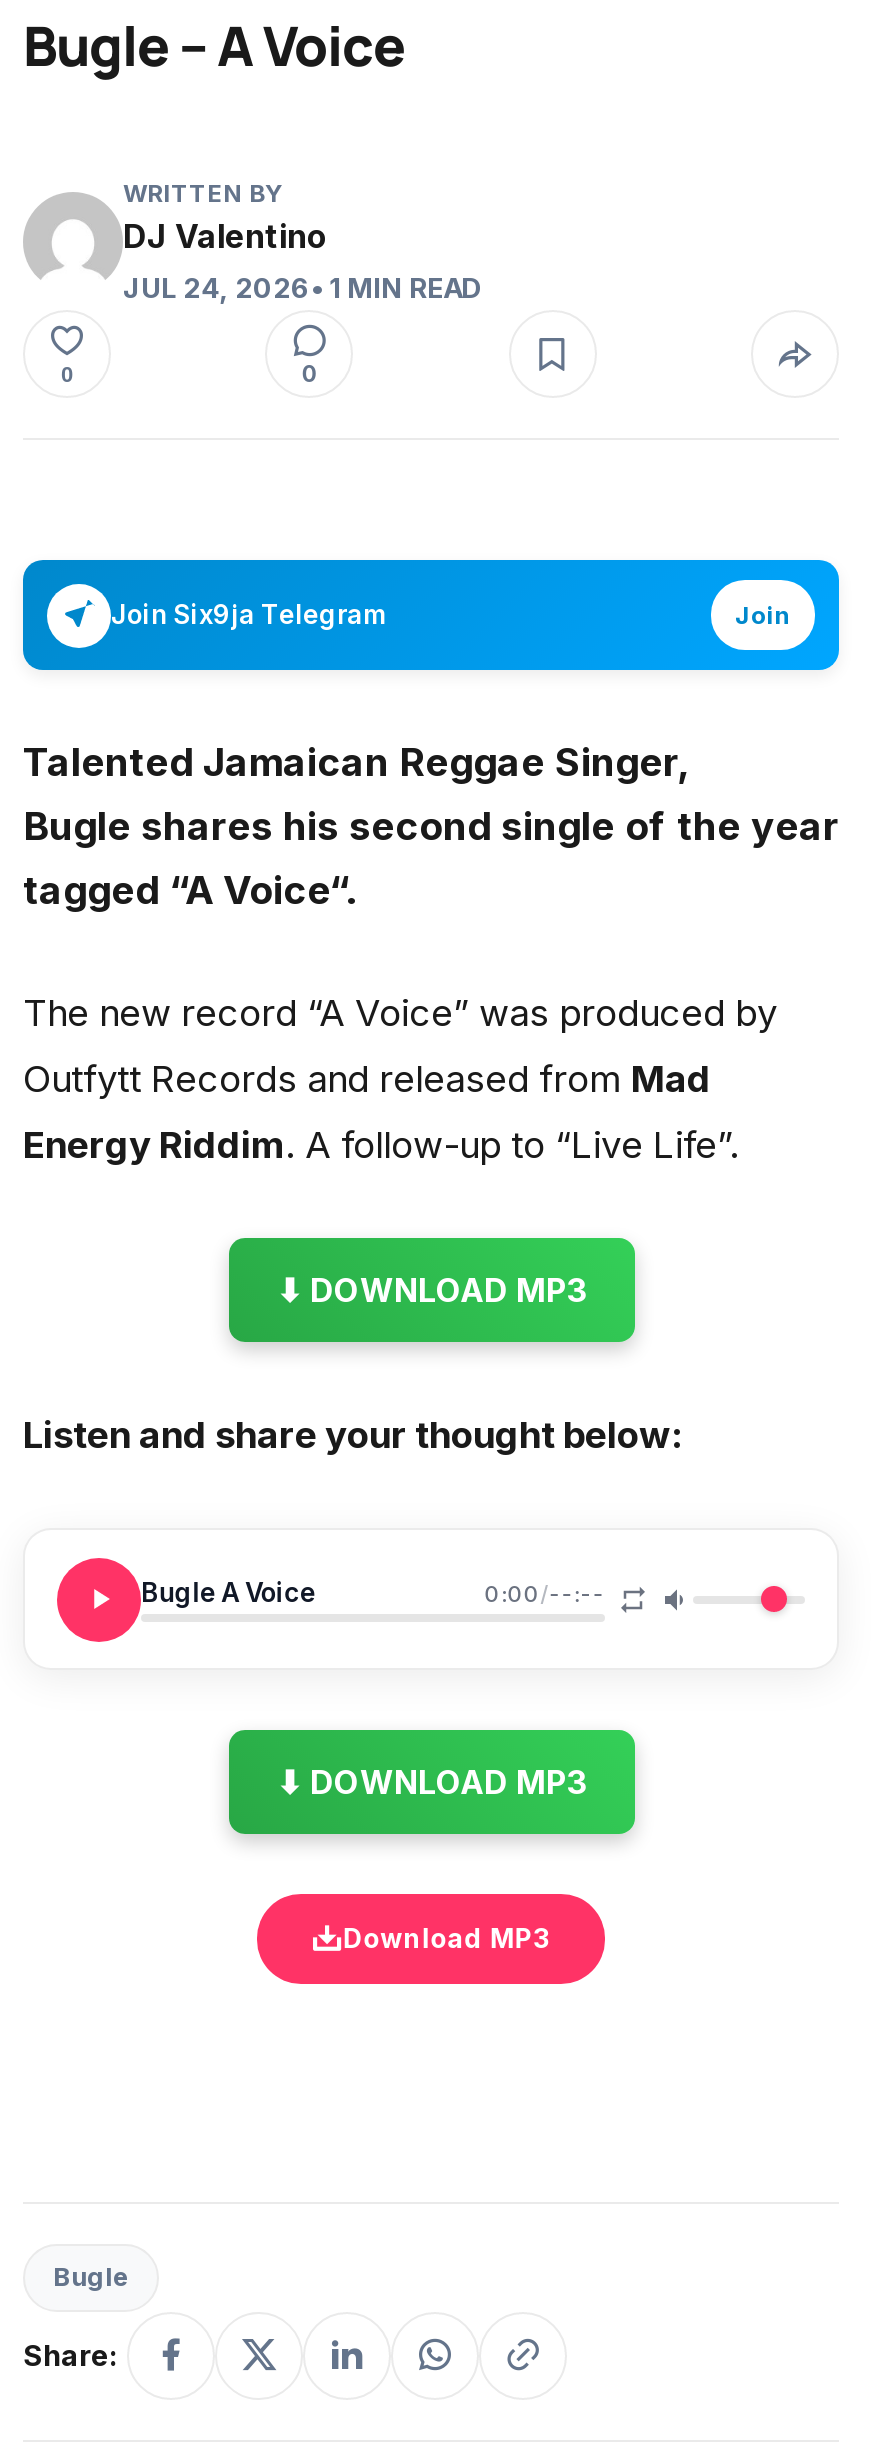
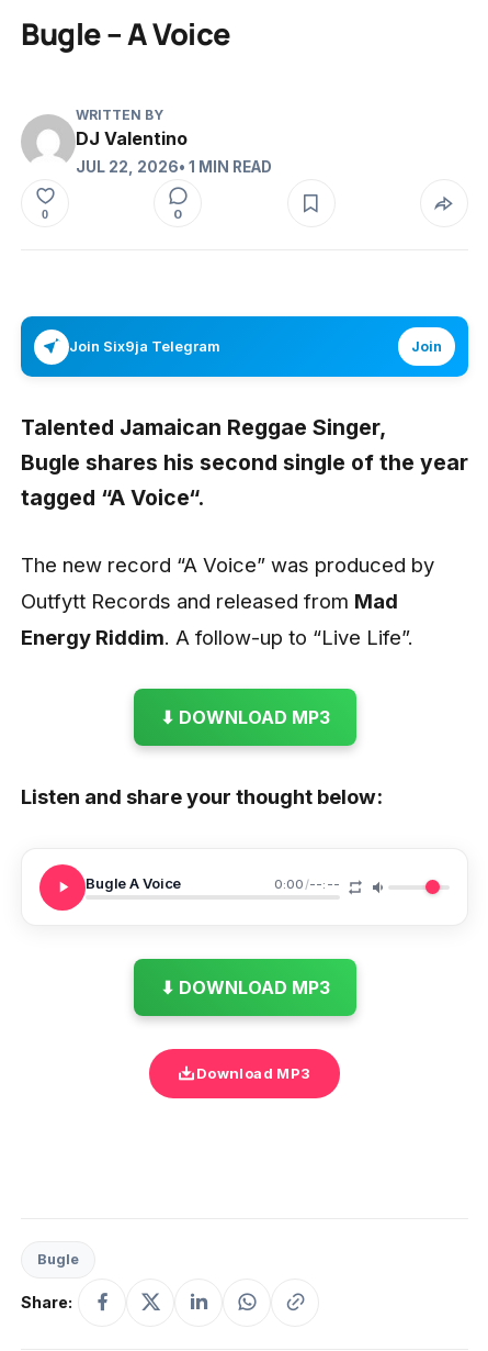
- JUL 24, 2026 • 1 MIN READ
+ JUL 22, 2026 • 1 MIN READ
